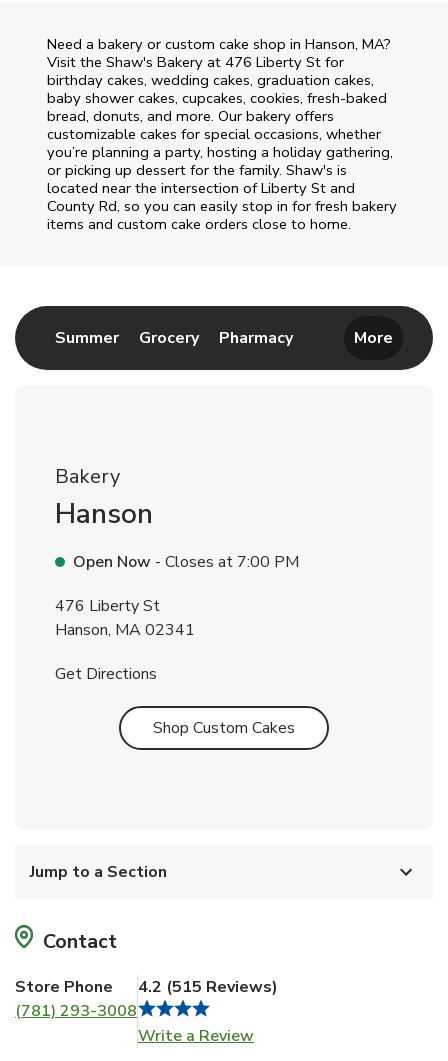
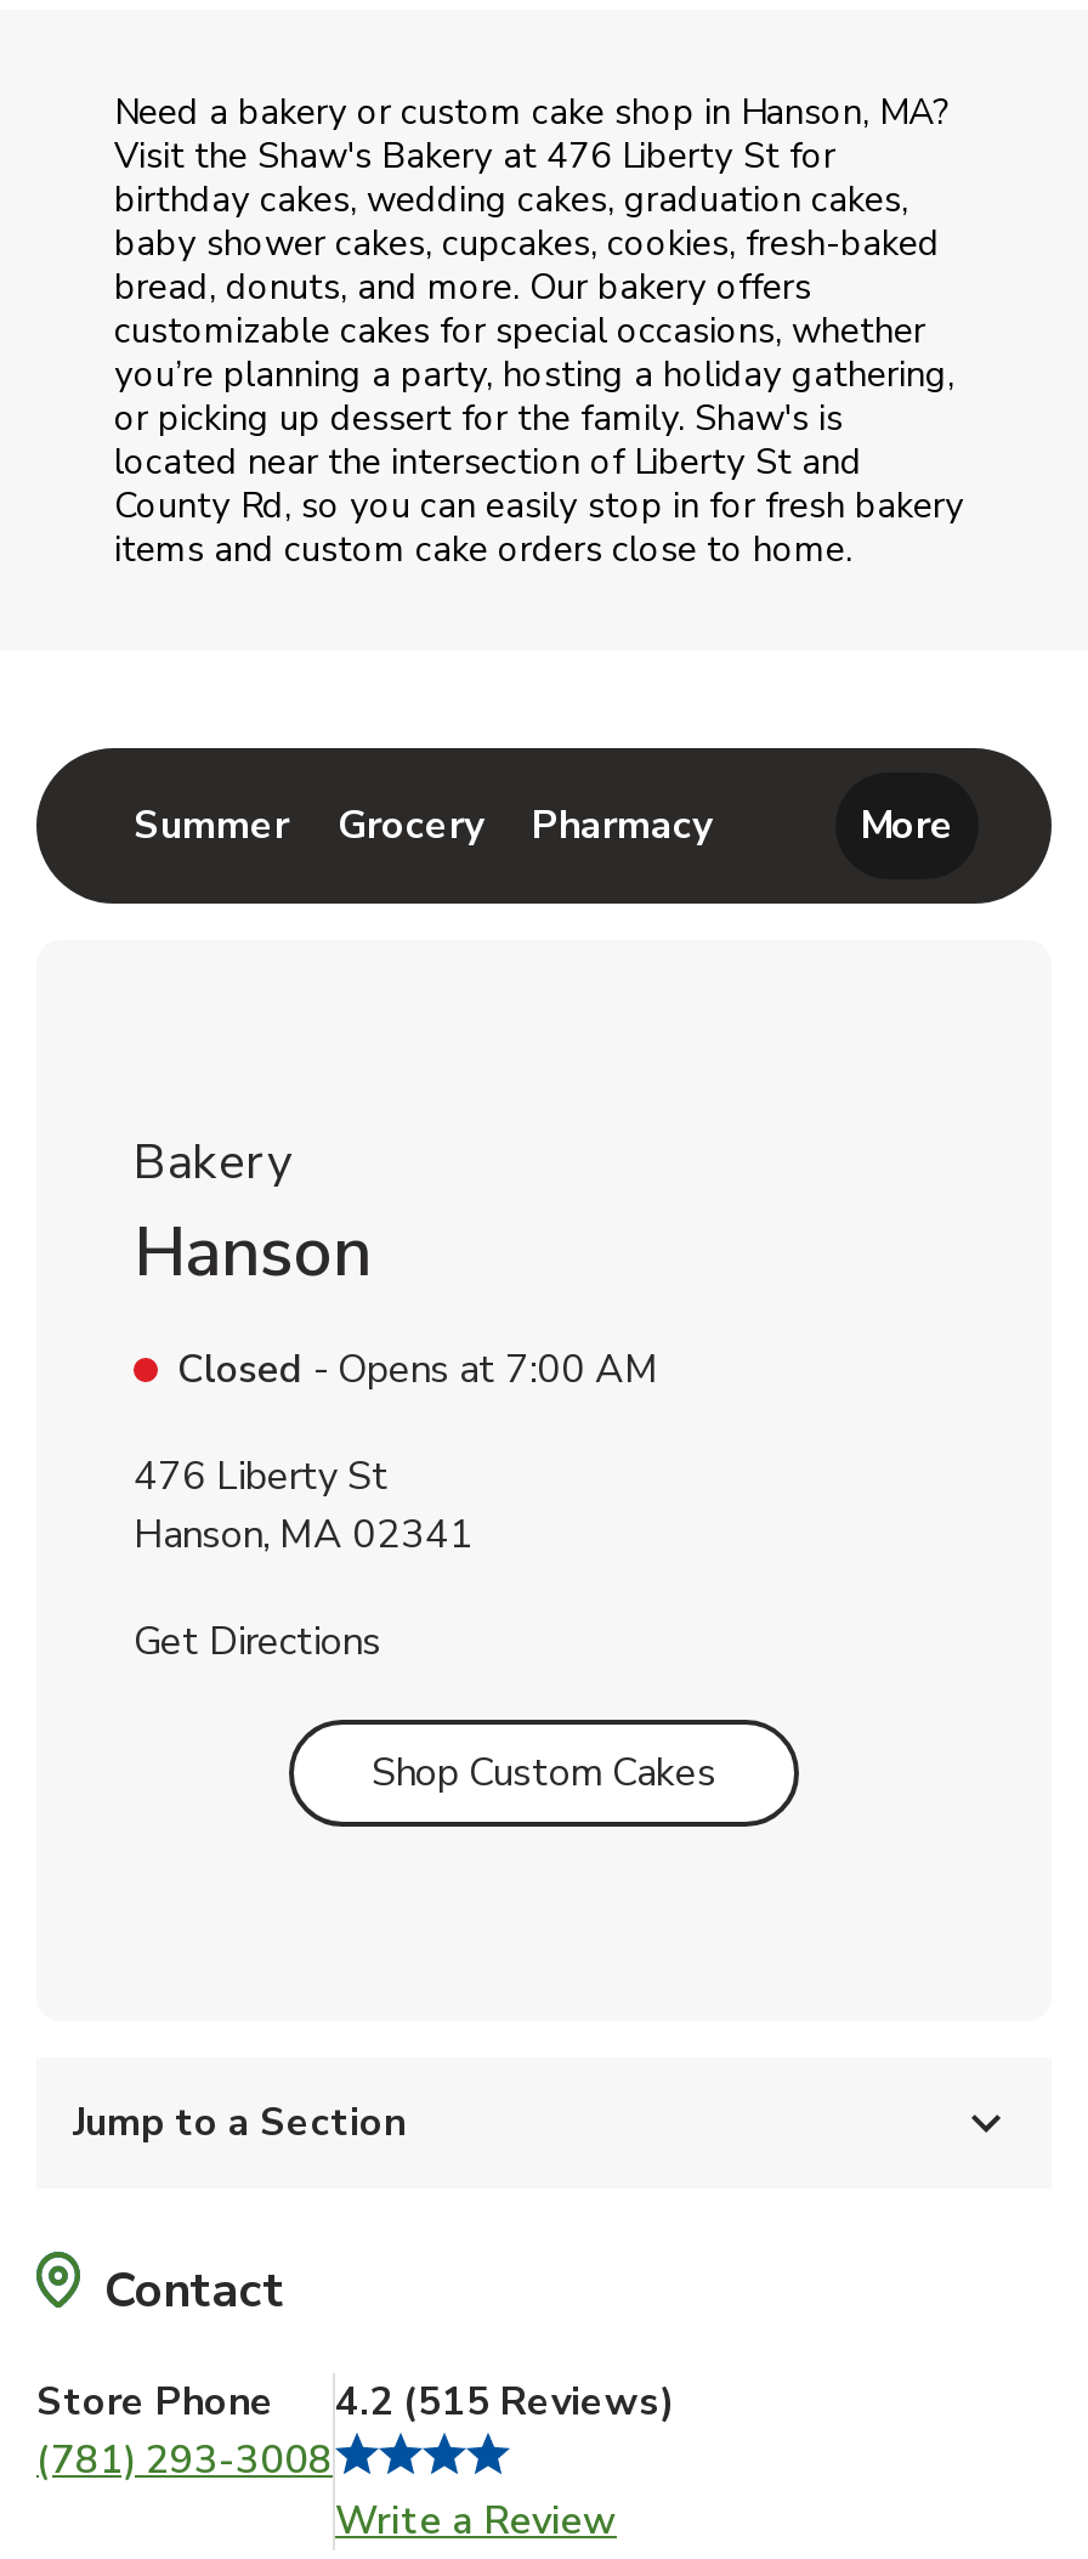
- Open Now - Closes at 7:00 PM
+ Closed - Opens at 7:00 AM
